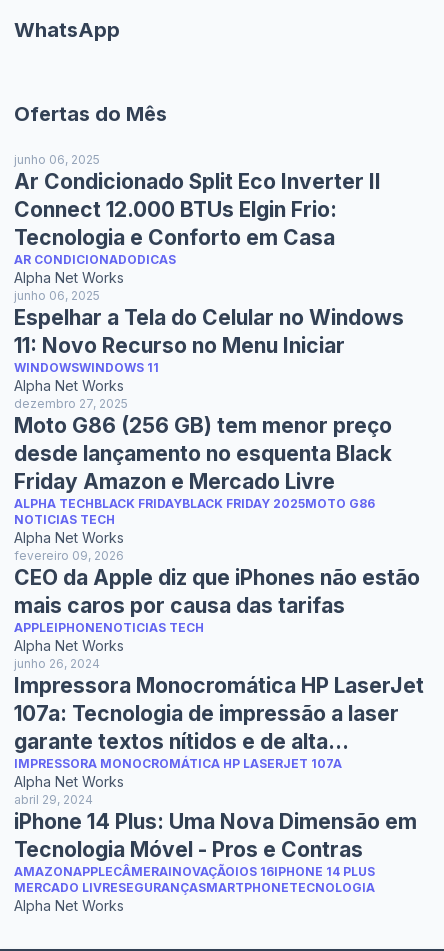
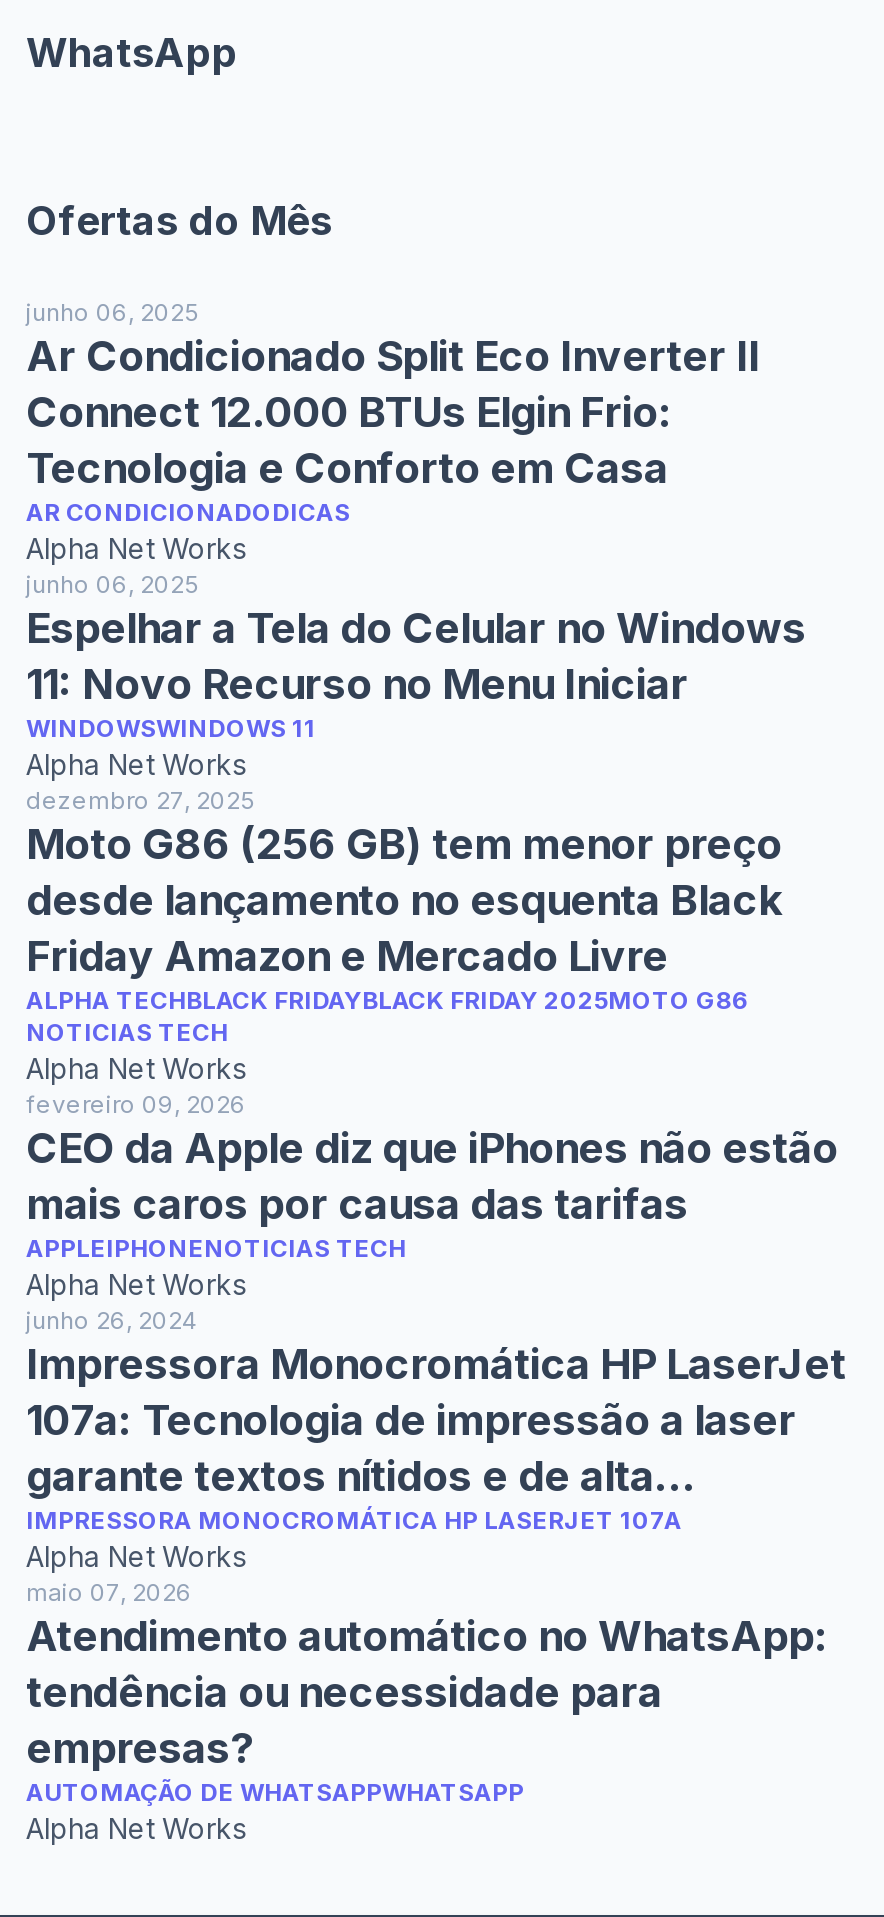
- abril 29, 2024
- iPhone 14 Plus: Uma Nova Dimensão em
- Tecnologia Móvel - Pros e Contras
- AMAZONAPPLECÂMERAINOVAÇÃOIOS 16IPHONE 14 PLUS
- MERCADO LIVRESEGURANÇASMARTPHONETECNOLOGIA
+ maio 07, 2026
+ Atendimento automático no WhatsApp:
+ tendência ou necessidade para
+ empresas?
+ AUTOMAÇÃO DE WHATSAPPWHATSAPP
